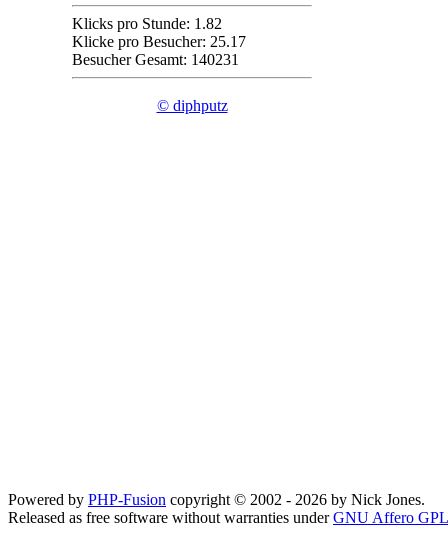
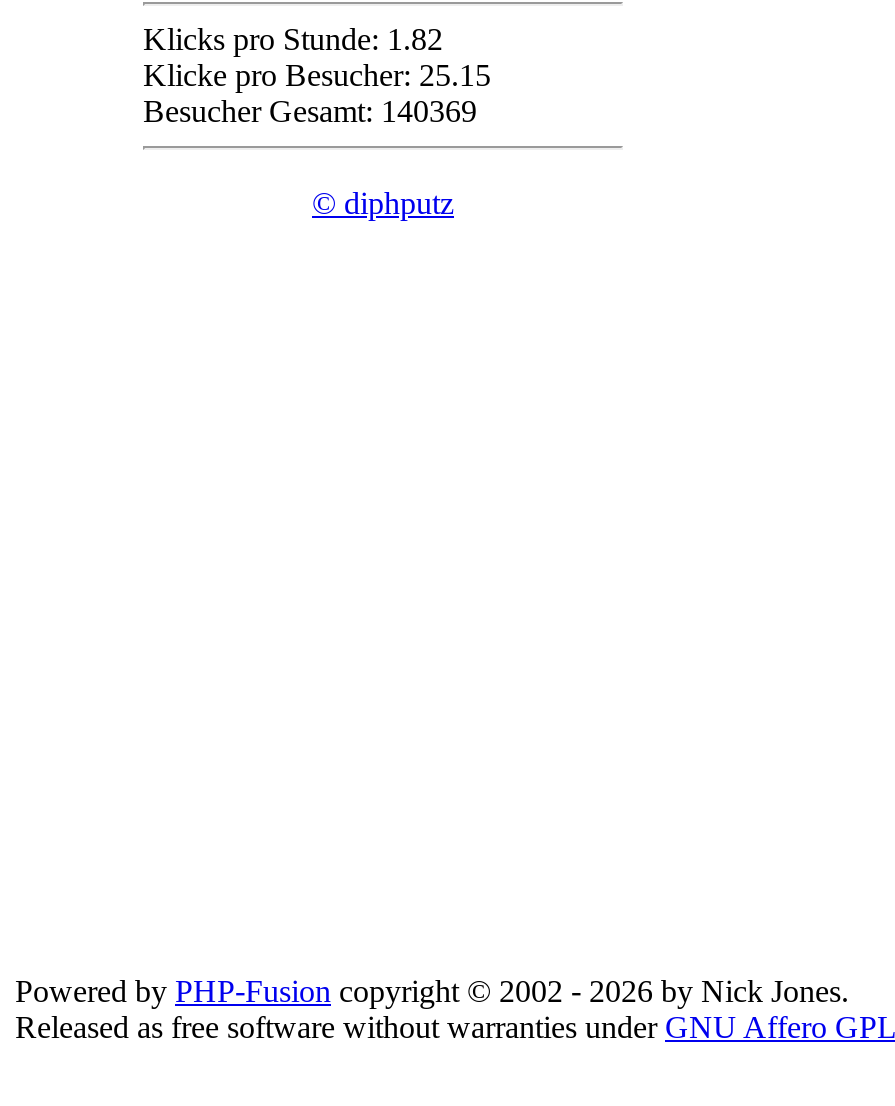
- Klicke pro Besucher: 25.17
+ Klicke pro Besucher: 25.15

- Besucher Gesamt: 140231
+ Besucher Gesamt: 140369
